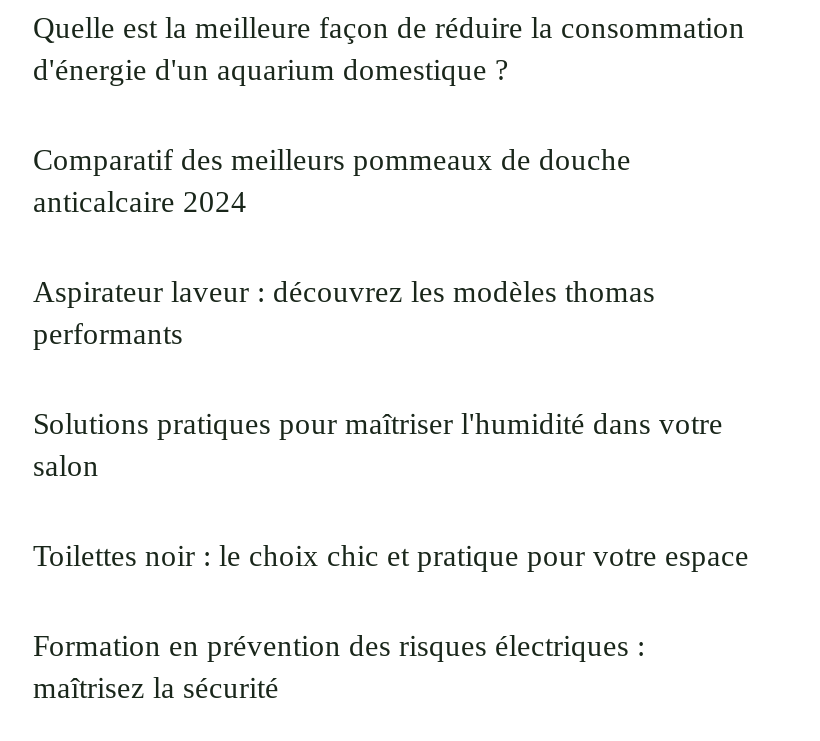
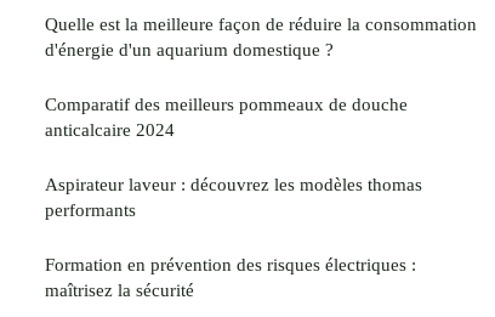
- Solutions pratiques pour maîtriser l'humidité dans votre
- salon
- Toilettes noir : le choix chic et pratique pour votre espace
